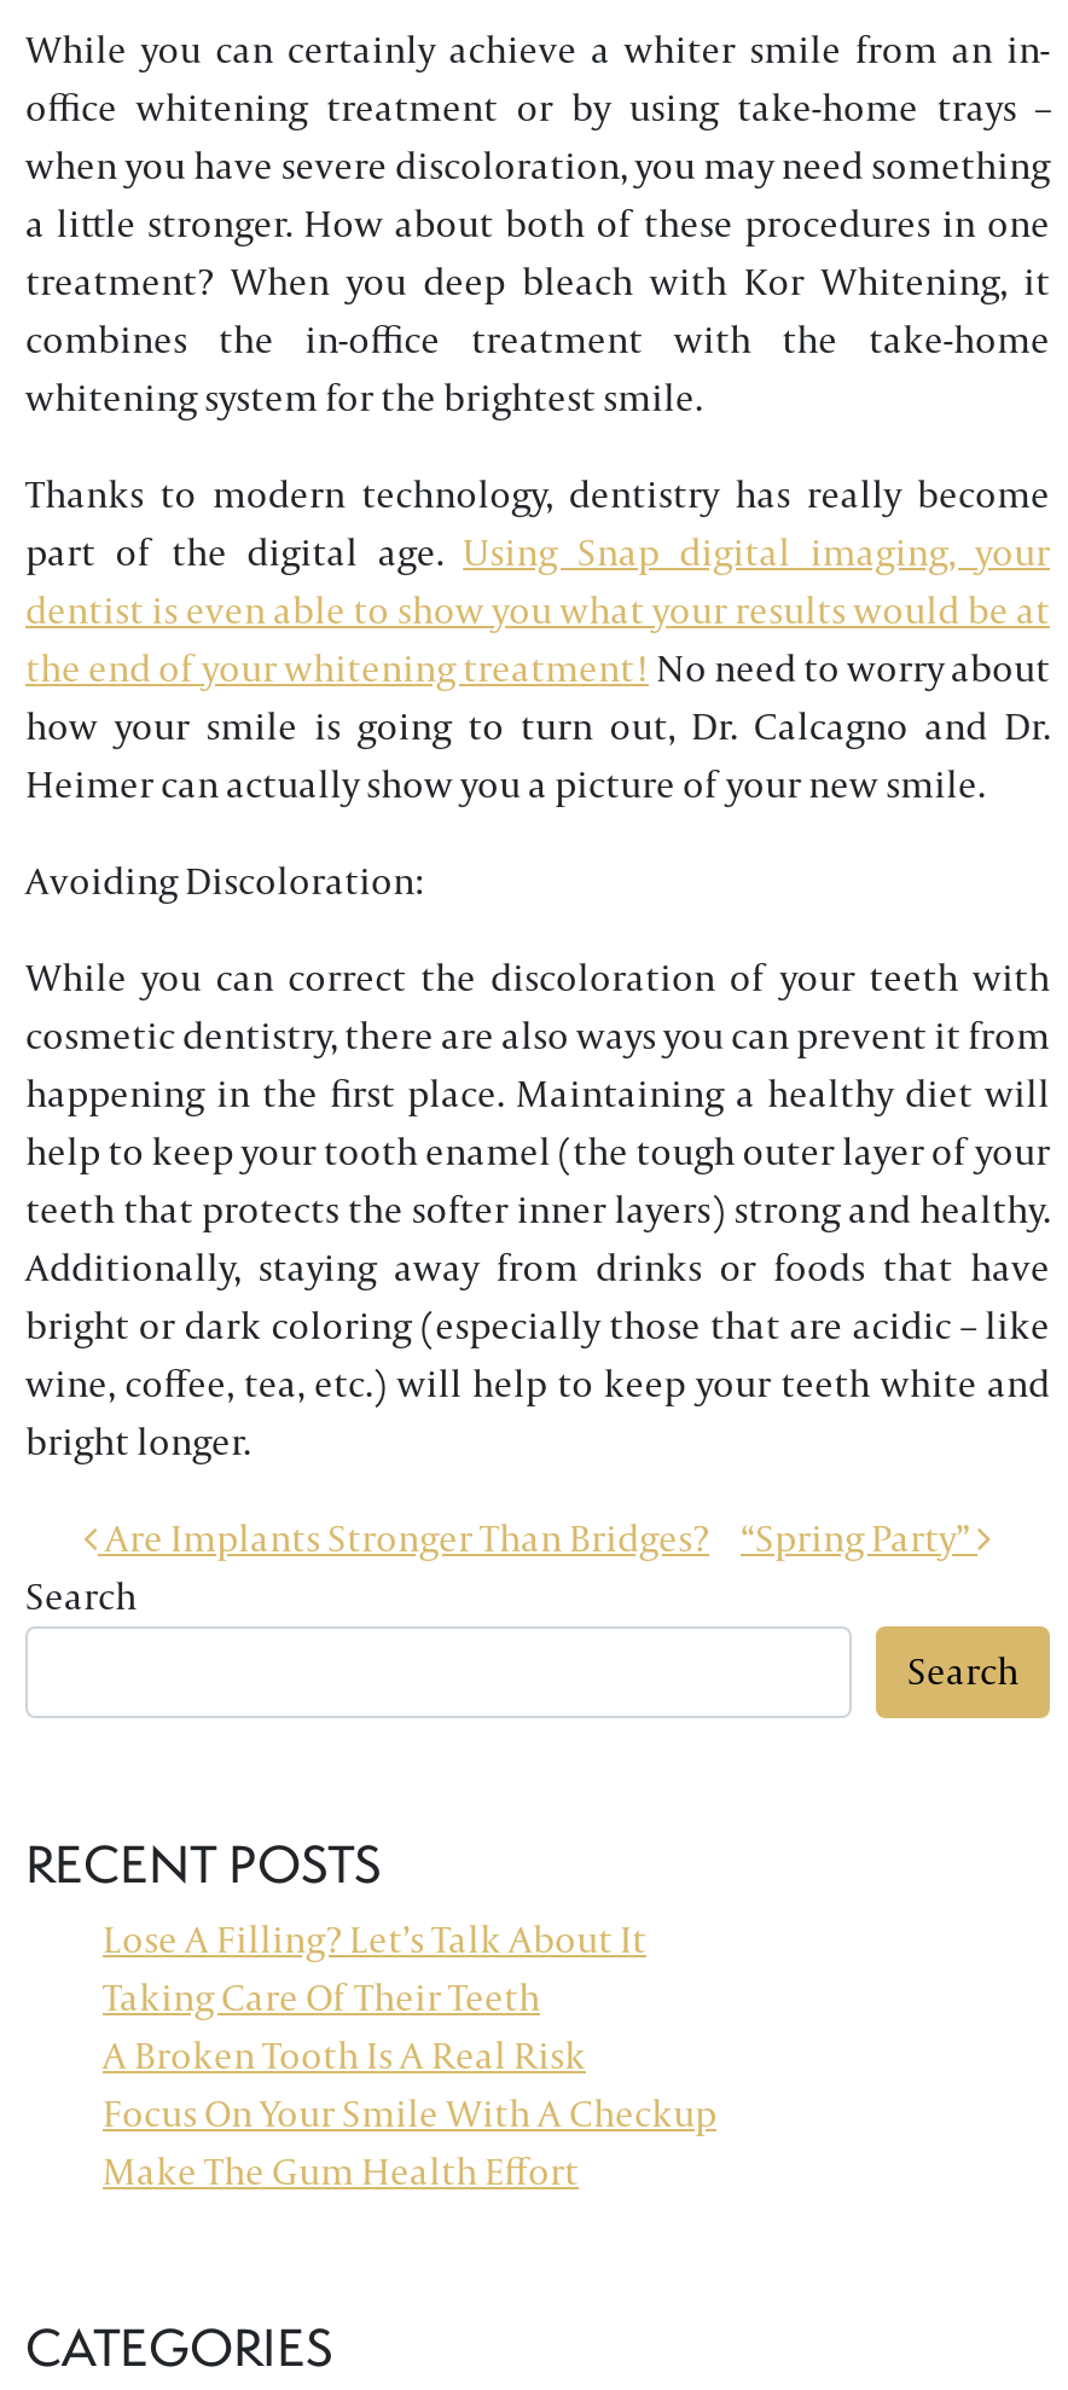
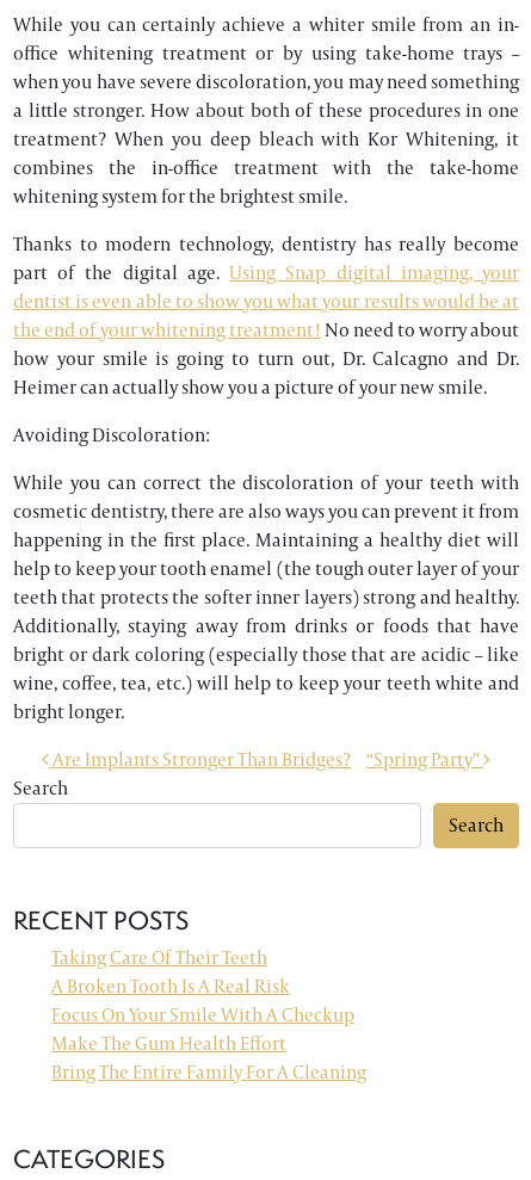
- Lose A Filling? Let’s Talk About It

moved up: Taking Care Of Their Teeth | A Broken Tooth Is A Real Risk | Focus On Your Smile With A Checkup | Make The Gum Health Effort

+ Bring The Entire Family For A Cleaning
